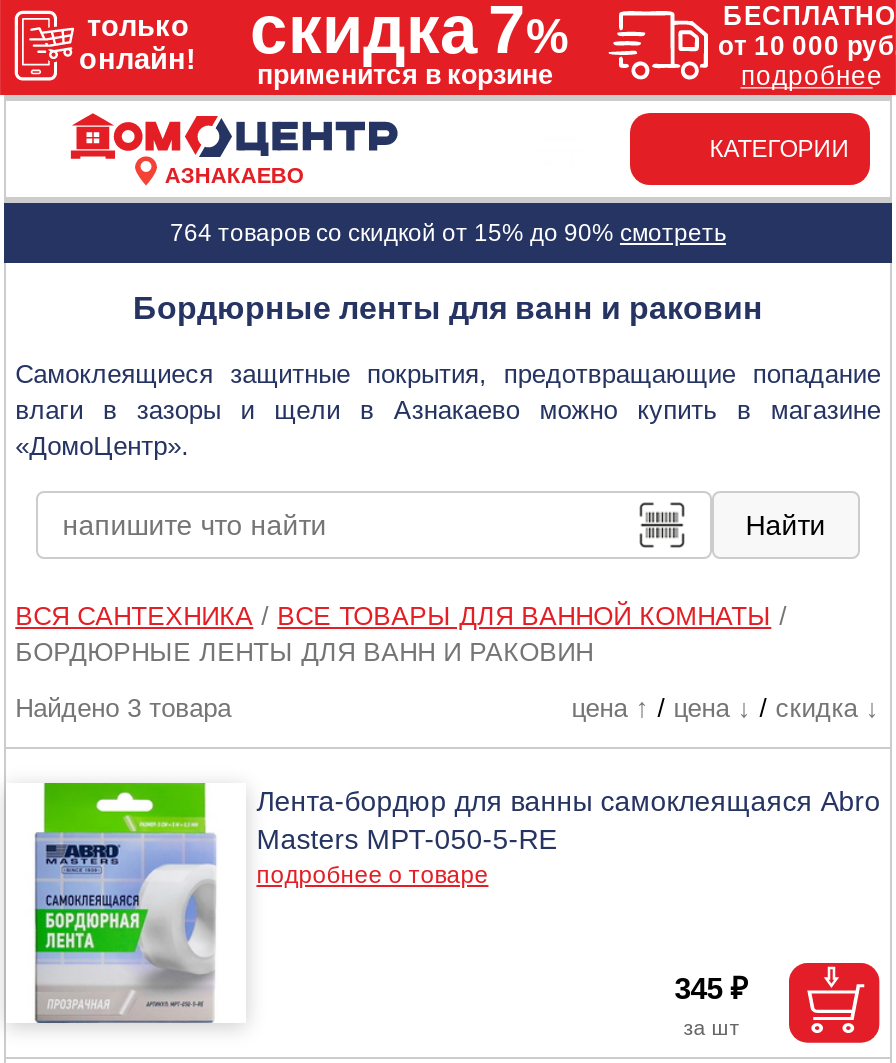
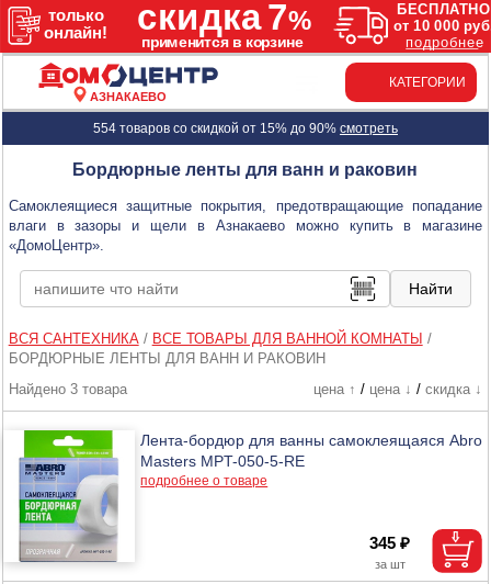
- 764 товаров со скидкой от 15% до 90% смотреть
+ 554 товаров со скидкой от 15% до 90% смотреть
